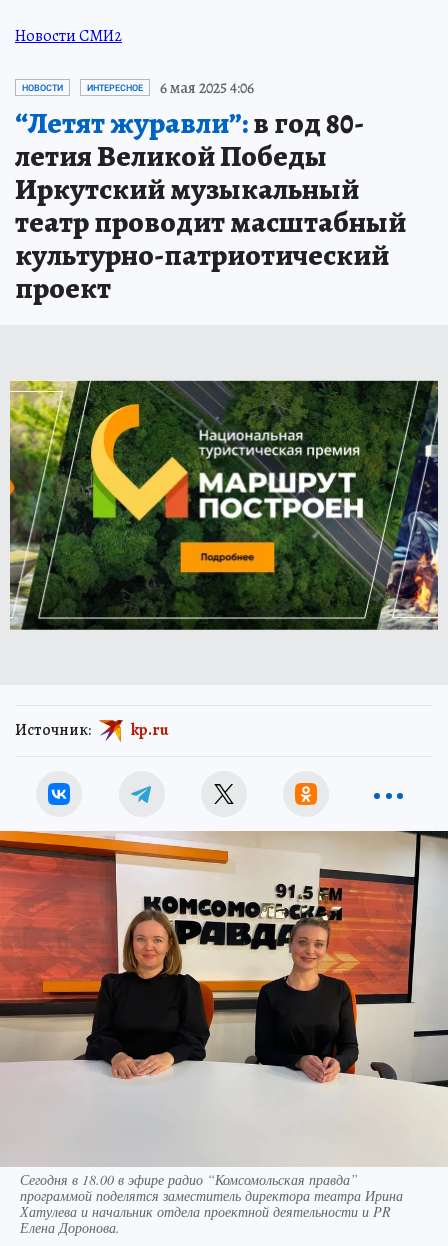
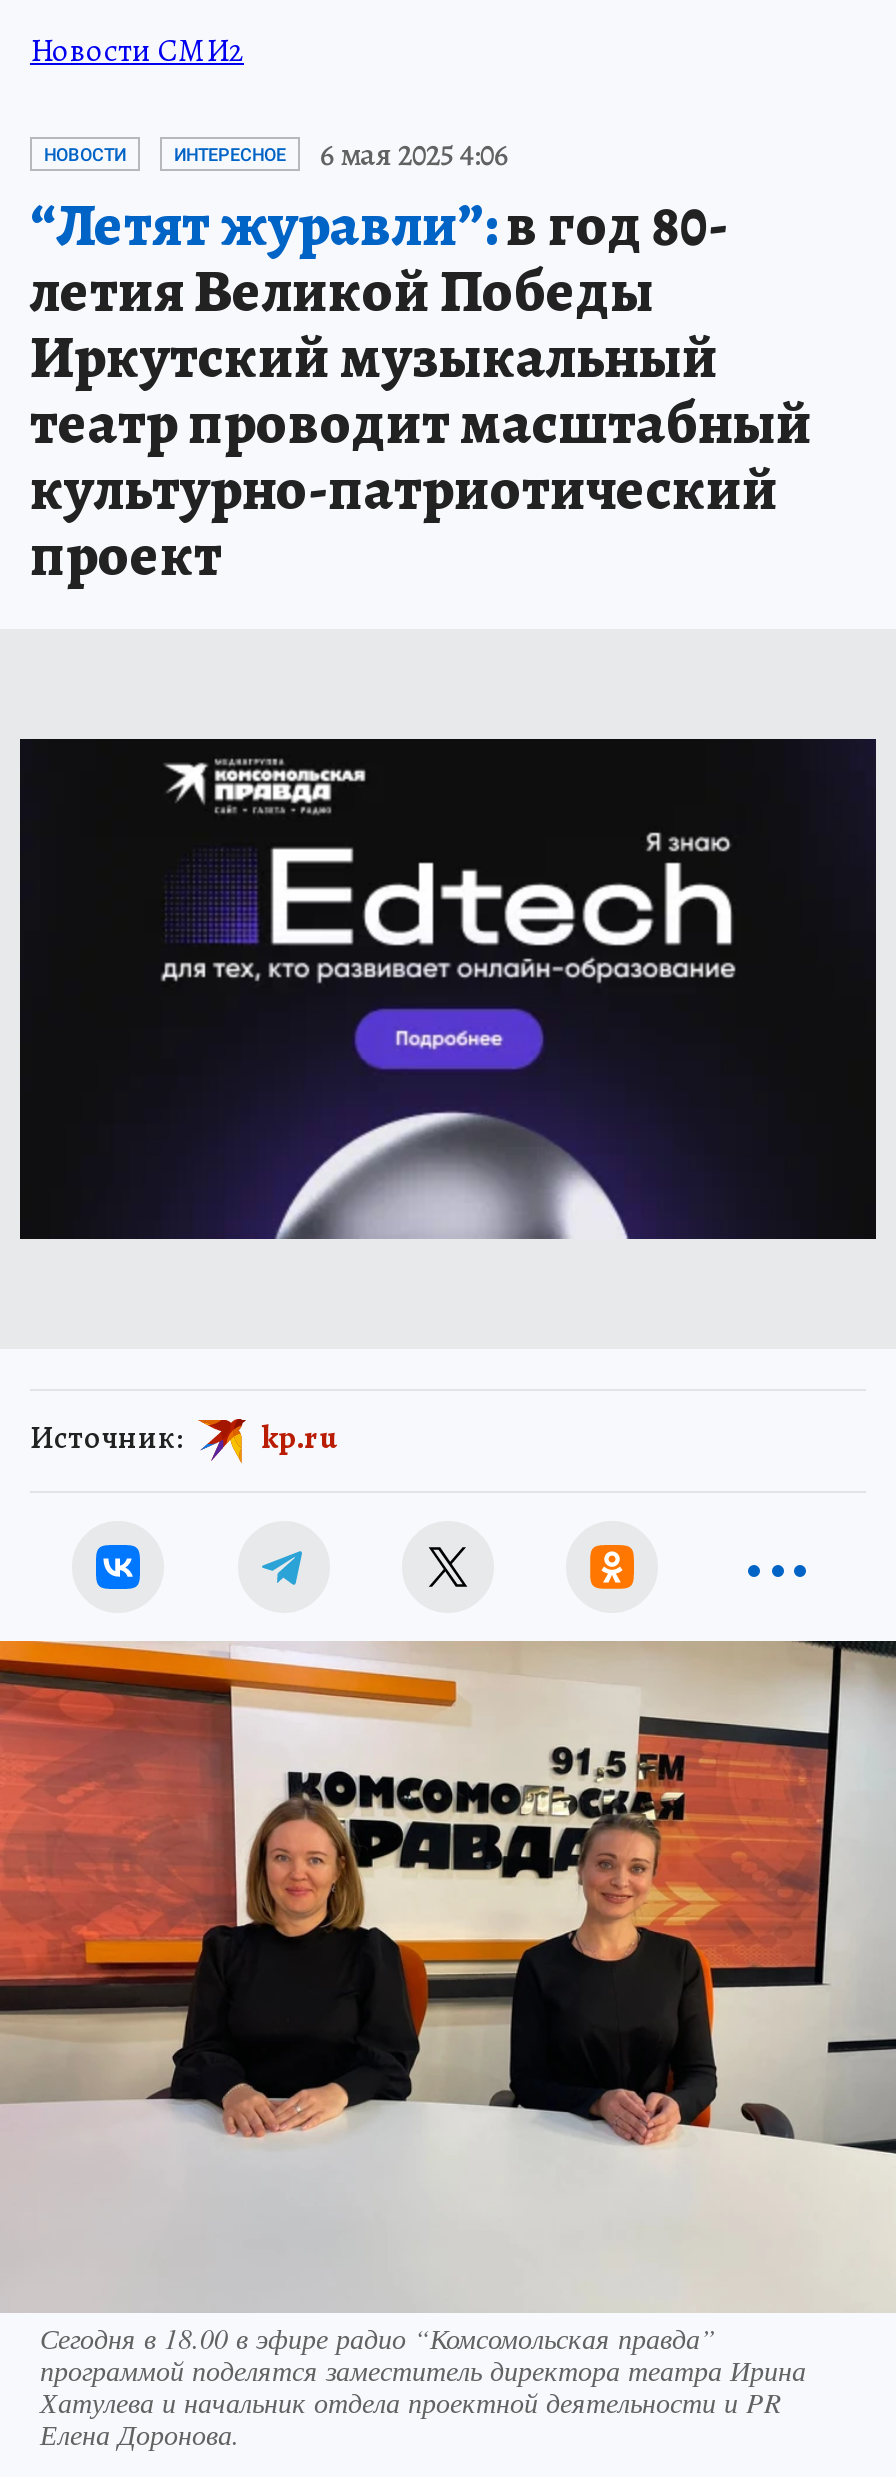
- [image]
+ [image]
